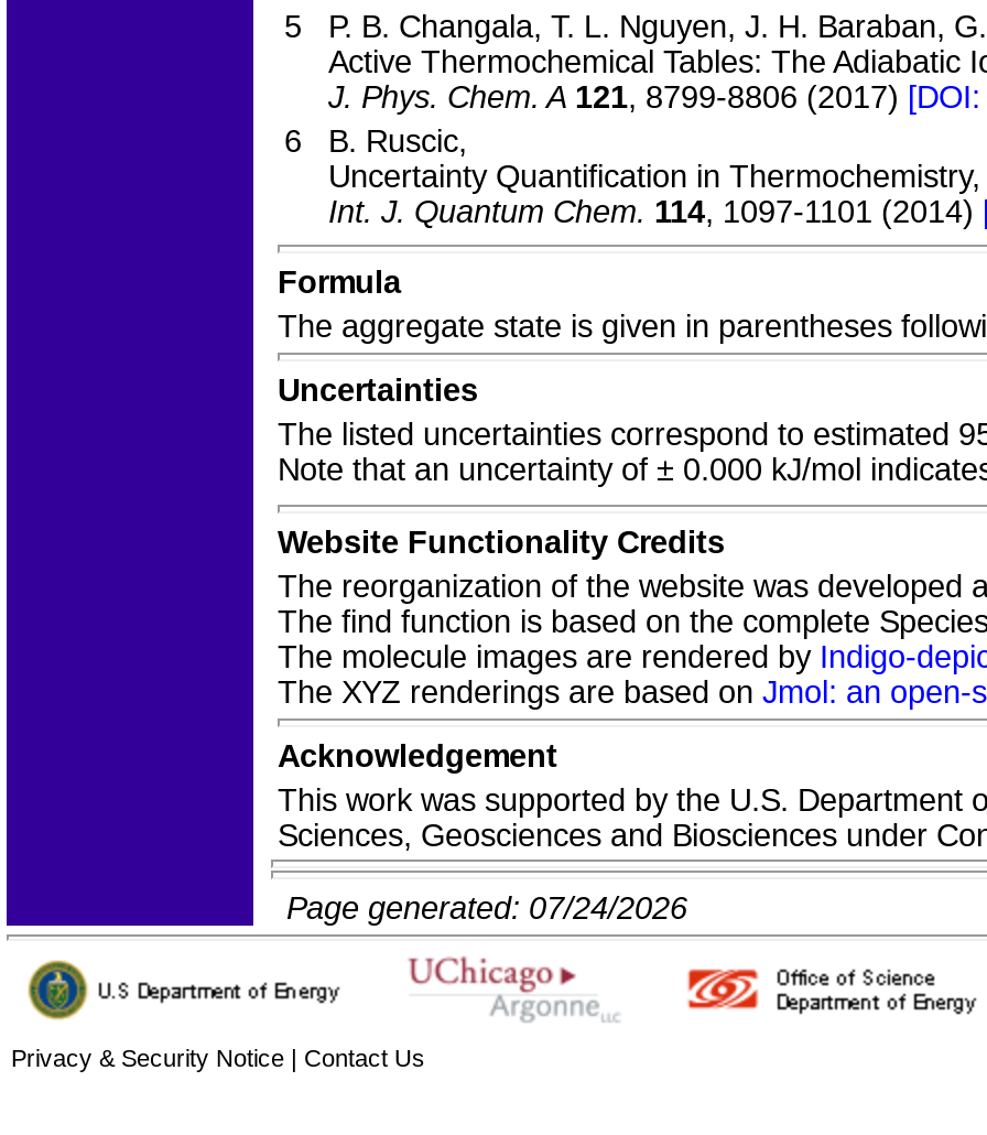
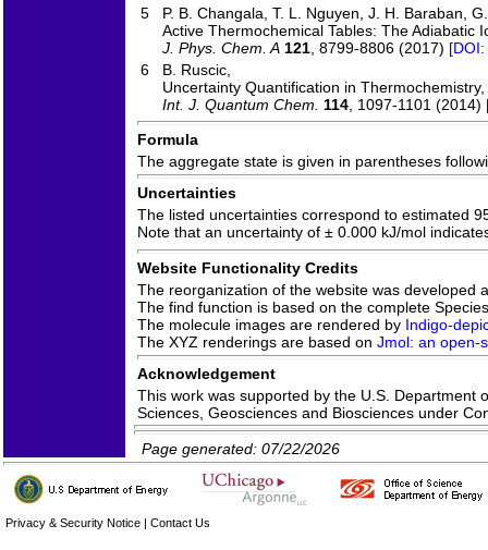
- Page generated: 07/24/2026
+ Page generated: 07/22/2026
